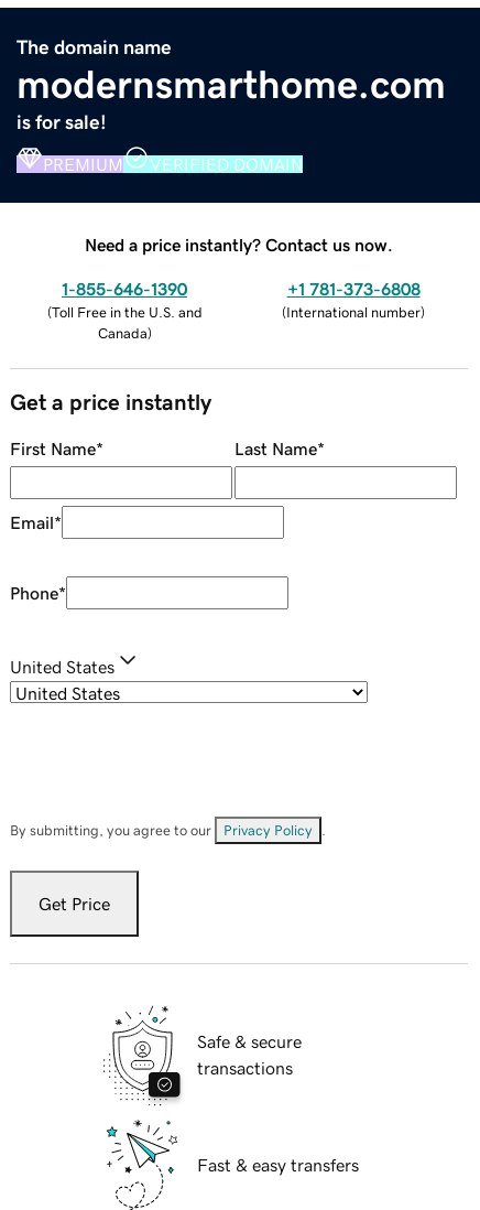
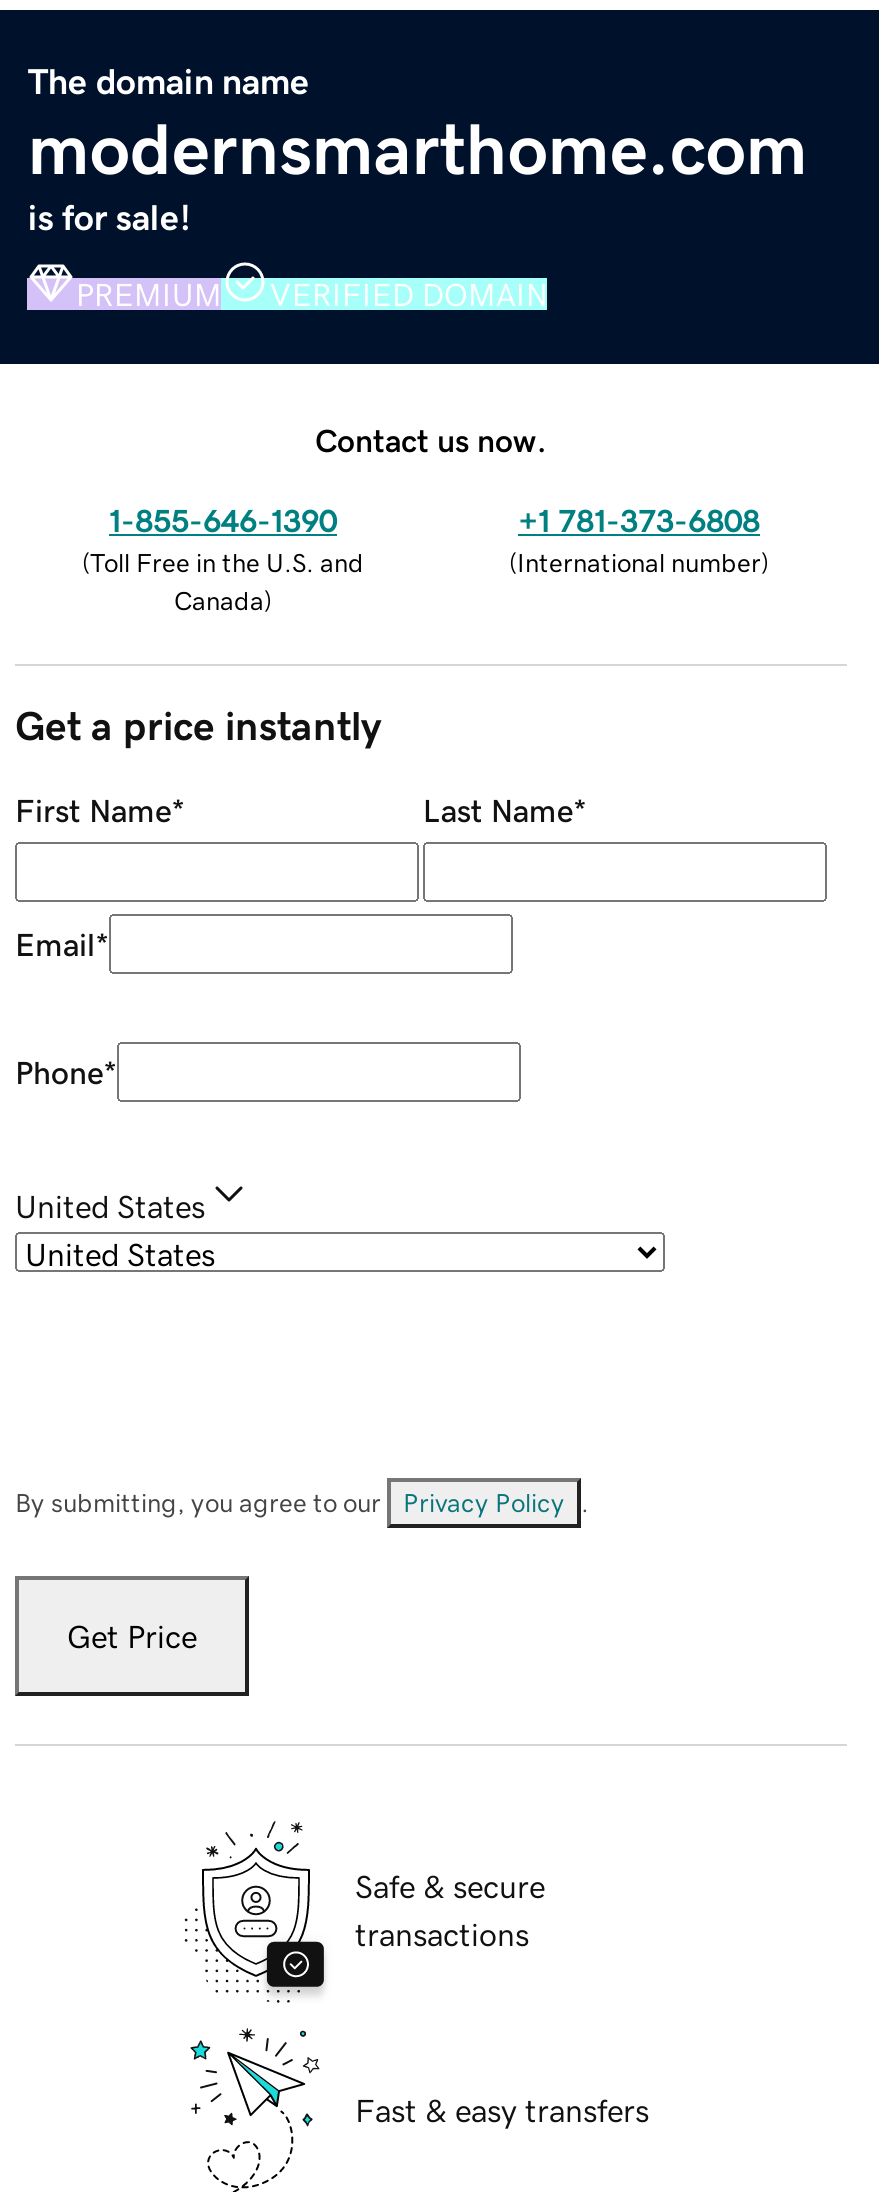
- Need a price instantly? Contact us now.
+ Contact us now.
